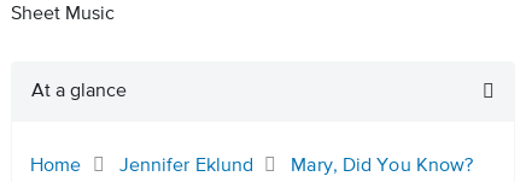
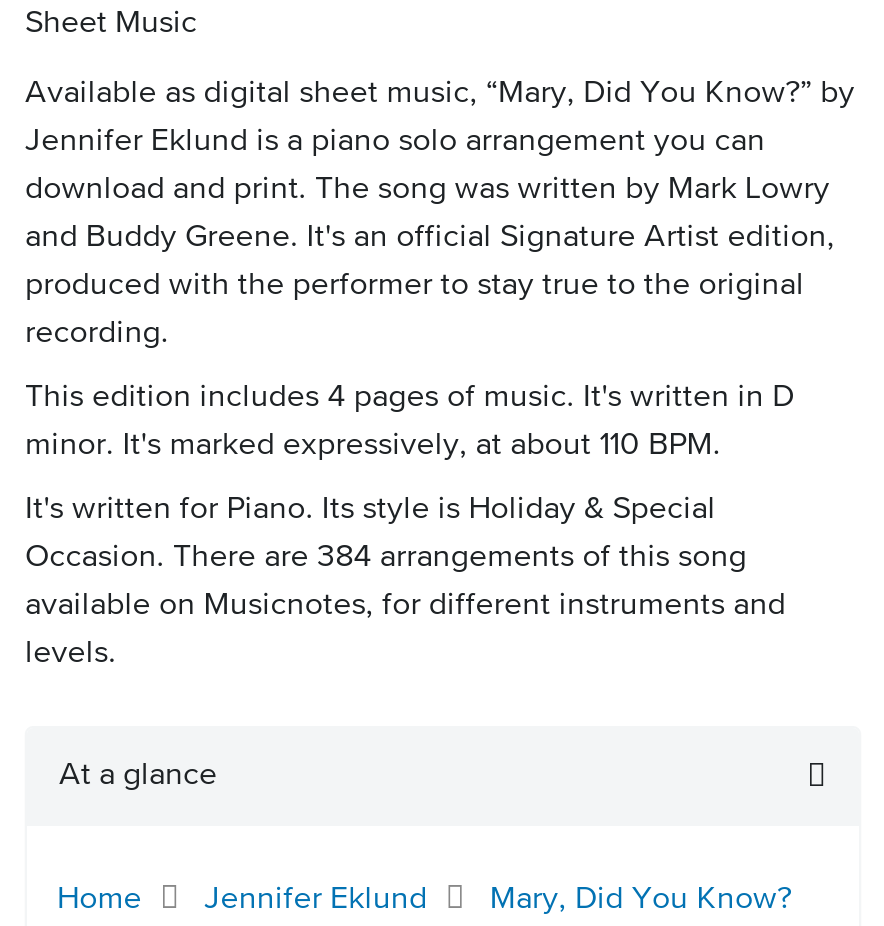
+ Available as digital sheet music, “Mary, Did You Know?” by
+ Jennifer Eklund is a piano solo arrangement you can
+ download and print. The song was written by Mark Lowry
+ and Buddy Greene. It's an official Signature Artist edition,
+ produced with the performer to stay true to the original
+ recording.
+ This edition includes 4 pages of music. It's written in D
+ minor. It's marked expressively, at about 110 BPM.
+ It's written for Piano. Its style is Holiday & Special
+ Occasion. There are 384 arrangements of this song
+ available on Musicnotes, for different instruments and
+ levels.
